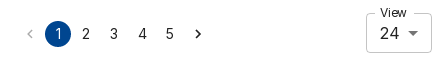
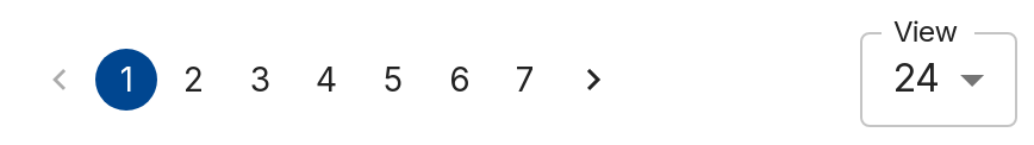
+ 6
+ 7
